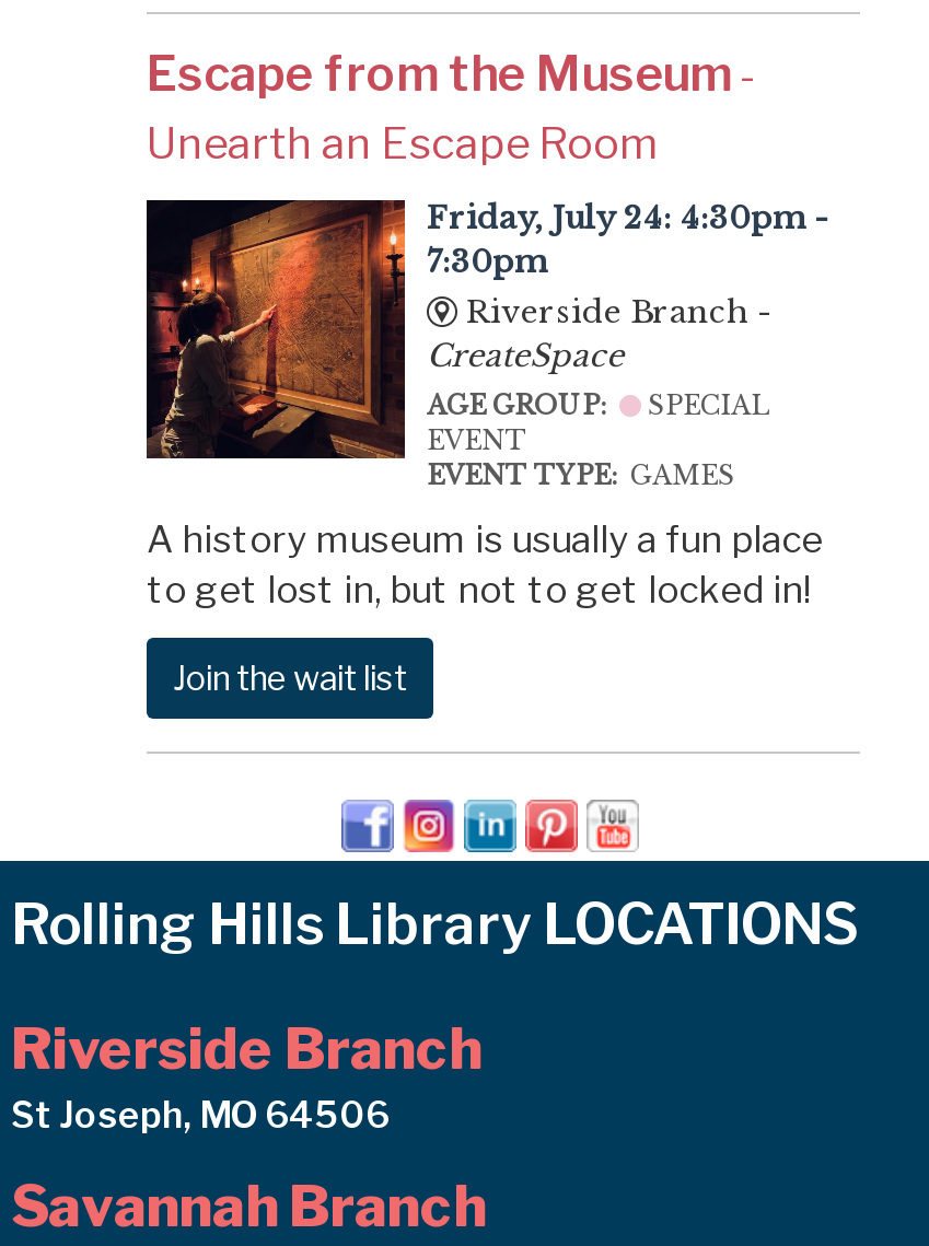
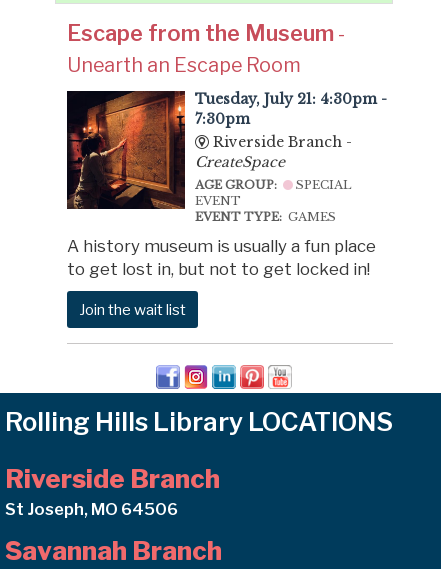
- Friday, July 24: 4:30pm -
+ Tuesday, July 21: 4:30pm -
